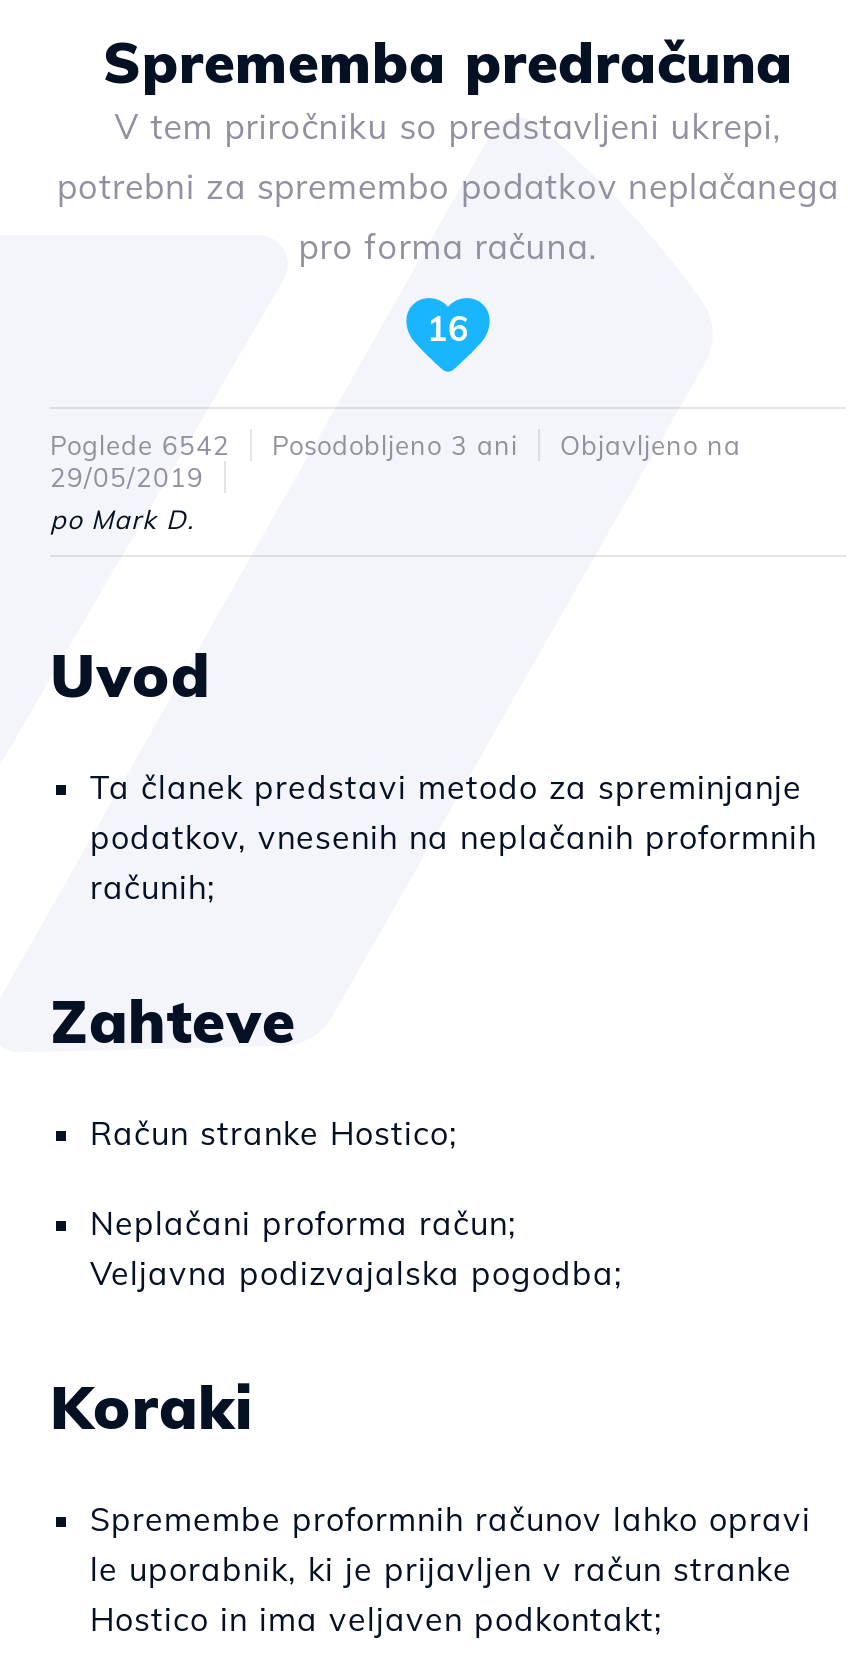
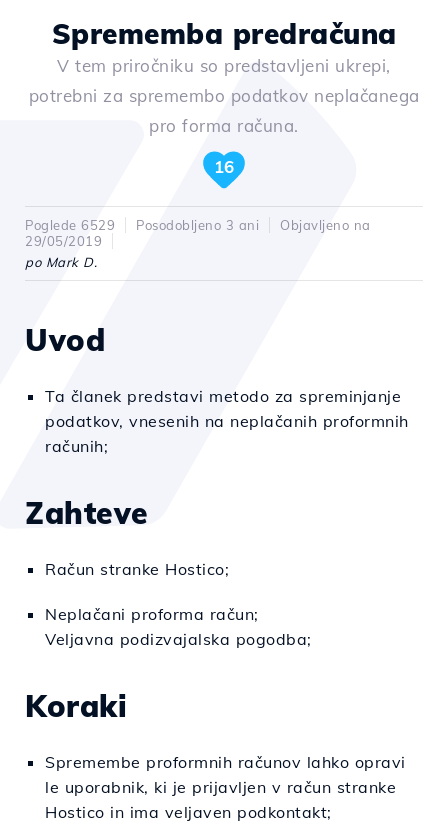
- Poglede 6542 Posodobljeno 3 ani Objavljeno na
+ Poglede 6529 Posodobljeno 3 ani Objavljeno na
